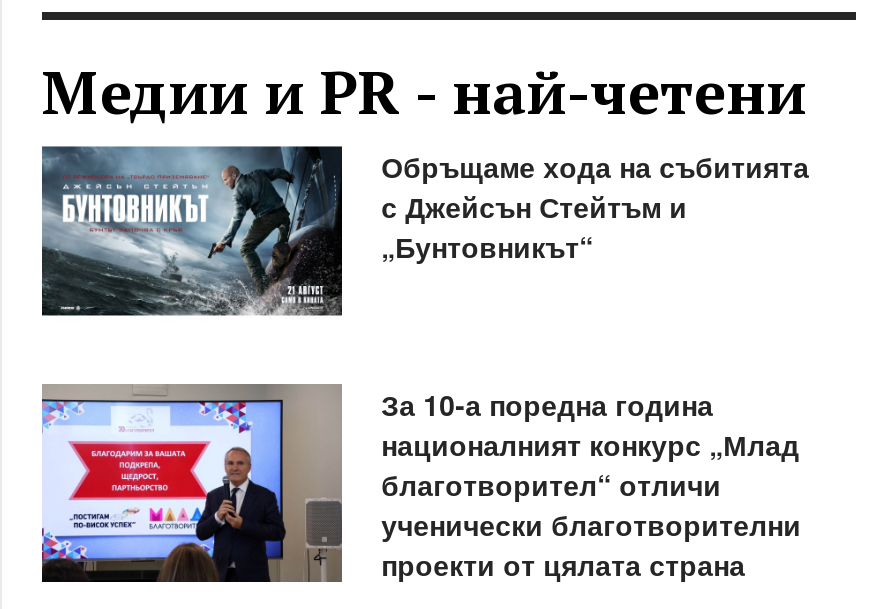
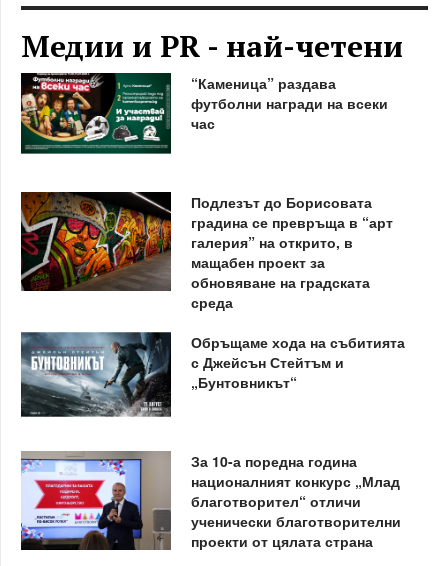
+ [image]
+ “Каменица” раздава
+ футболни награди на всеки
+ час

+ [image]
+ Подлезът до Борисовата
+ градина се превръща в “арт
+ галерия” на открито, в
+ мащабен проект за
+ обновяване на градската
+ среда
